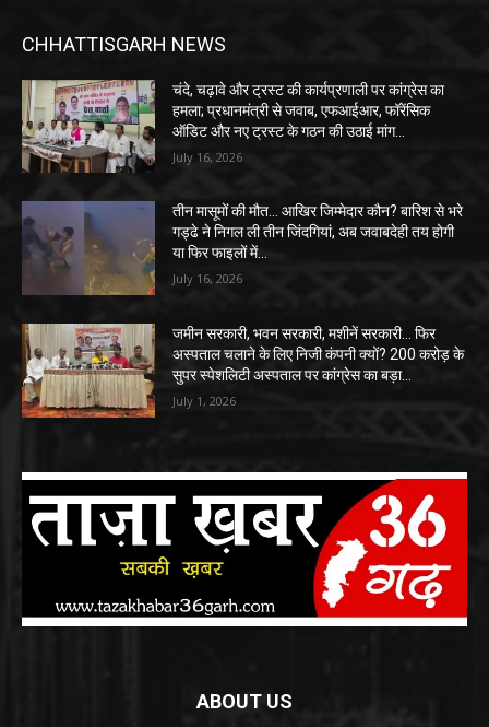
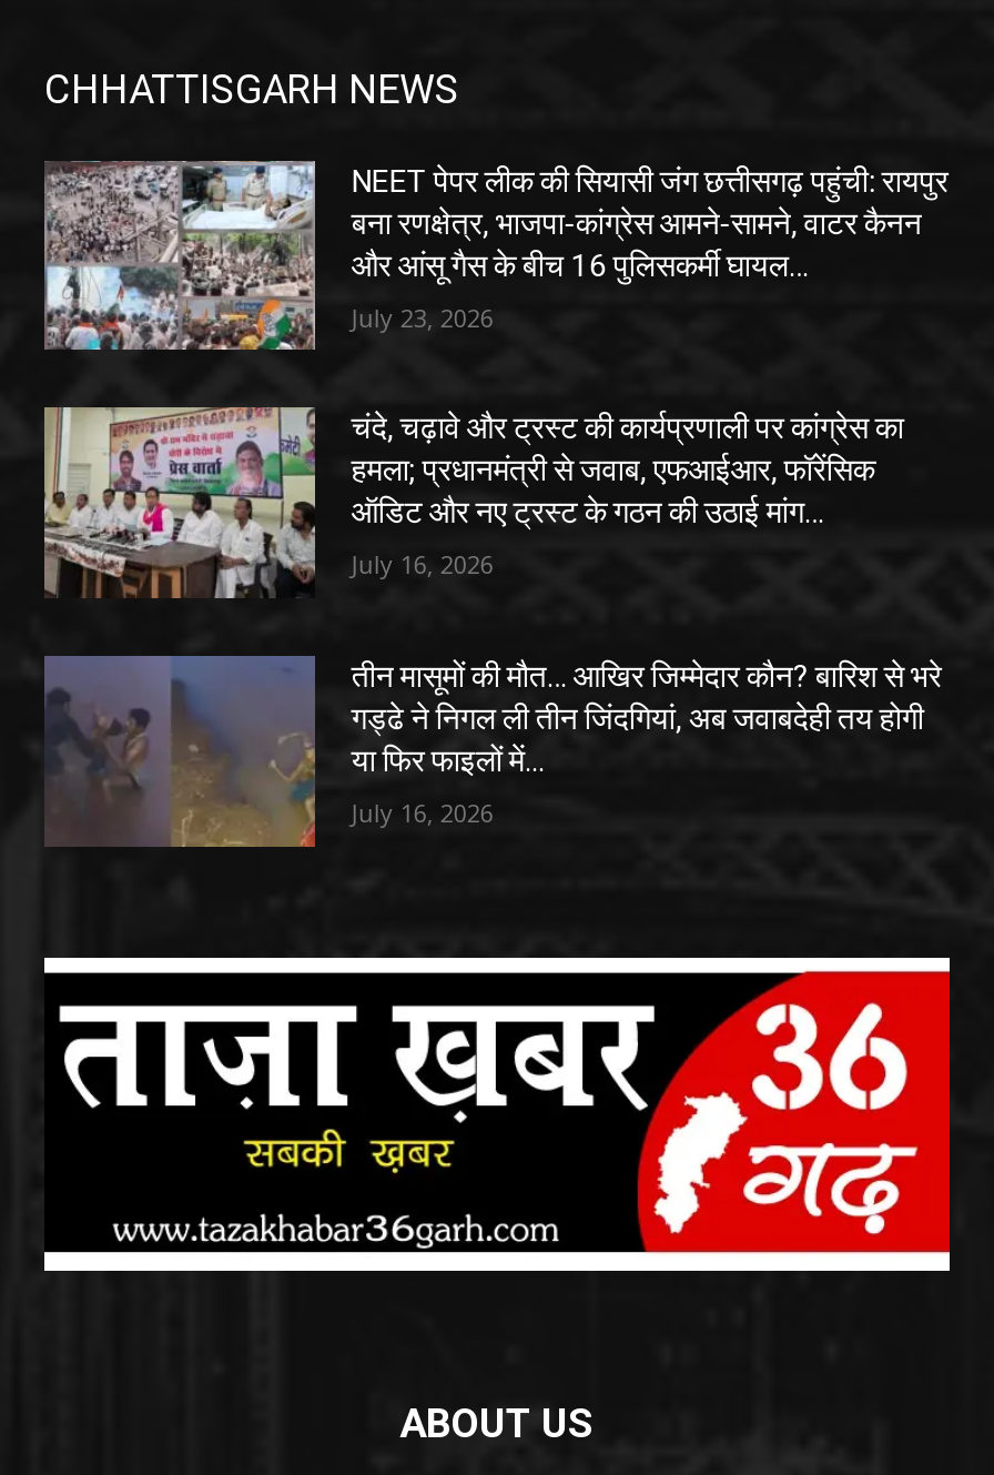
+ [image]
+ NEET पेपर लीक की सियासी जंग छत्तीसगढ़ पहुंची: रायपुर
+ बना रणक्षेत्र, भाजपा-कांग्रेस आमने-सामने, वाटर कैनन
+ और आंसू गैस के बीच 16 पुलिसकर्मी घायल…
+ July 23, 2026

moved down: चंदे, चढ़ावे और ट्रस्ट की कार्यप्रणाली पर कांग्रेस का | हमला; प्रधानमंत्री से जवाब, एफआईआर, फॉरेंसिक | ऑडिट और नए ट्रस्ट के गठन की उठाई मांग… | July 16, 2026 | तीन मासूमों की मौत… आखिर जिम्मेदार कौन? बारिश से भरे | गड्ढे ने निगल ली तीन जिंदगियां, अब जवाबदेही तय होगी | या फिर फाइलों में... | July 16, 2026

- [image]
- जमीन सरकारी, भवन सरकारी, मशीनें सरकारी… फिर
- अस्पताल चलाने के लिए निजी कंपनी क्यों? 200 करोड़ के
- सुपर स्पेशलिटी अस्पताल पर कांग्रेस का बड़ा...
- July 1, 2026
